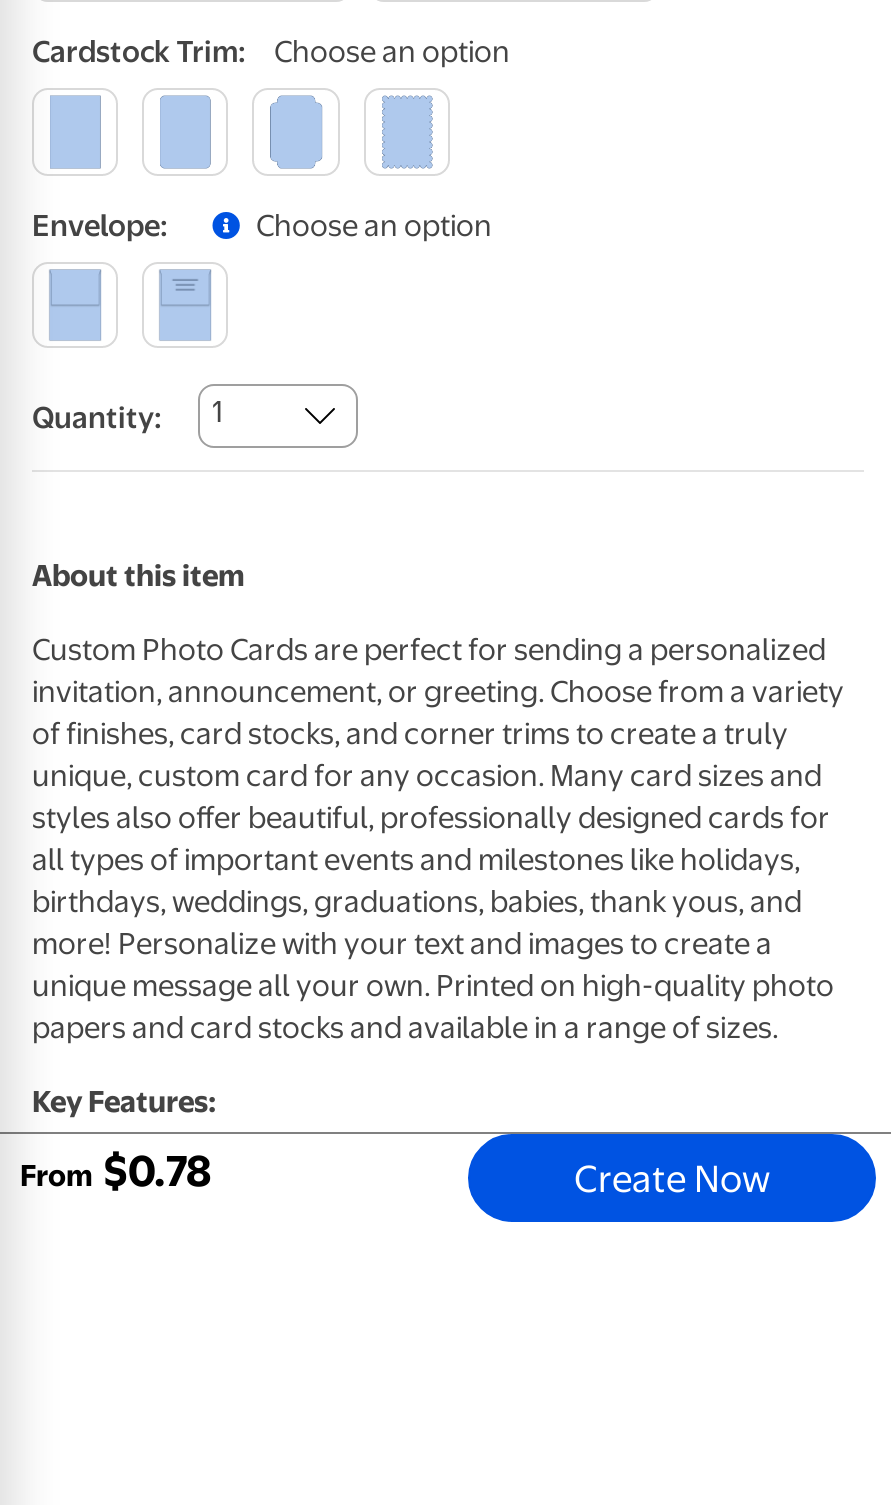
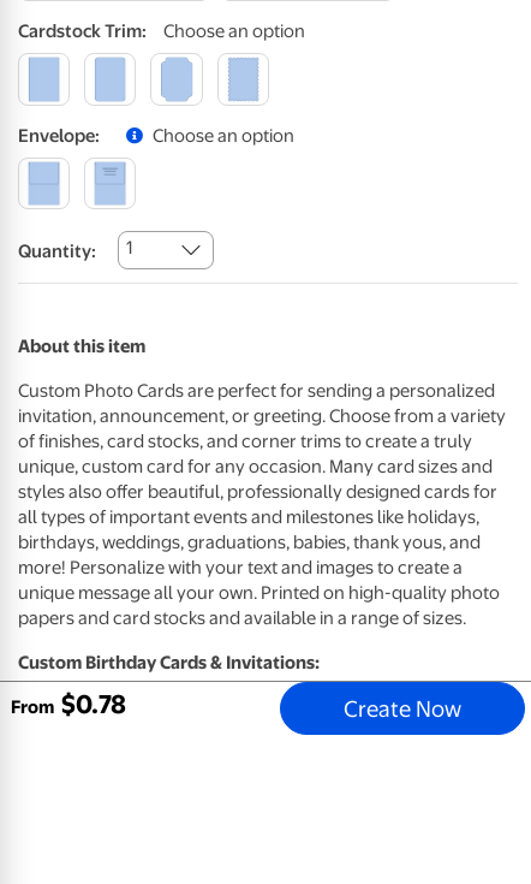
- Key Features:
+ Custom Birthday Cards & Invitations:
